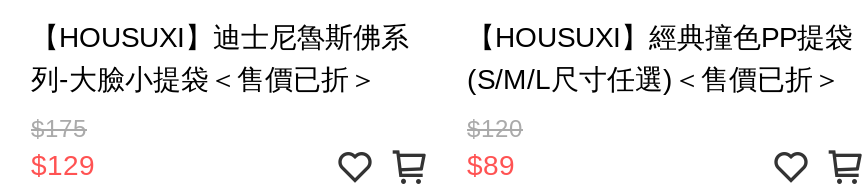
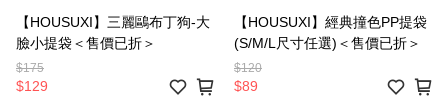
- 【HOUSUXI】迪士尼魯斯佛系
- 列-大臉小提袋＜售價已折＞
+ 【HOUSUXI】三麗鷗布丁狗-大
+ 臉小提袋＜售價已折＞
